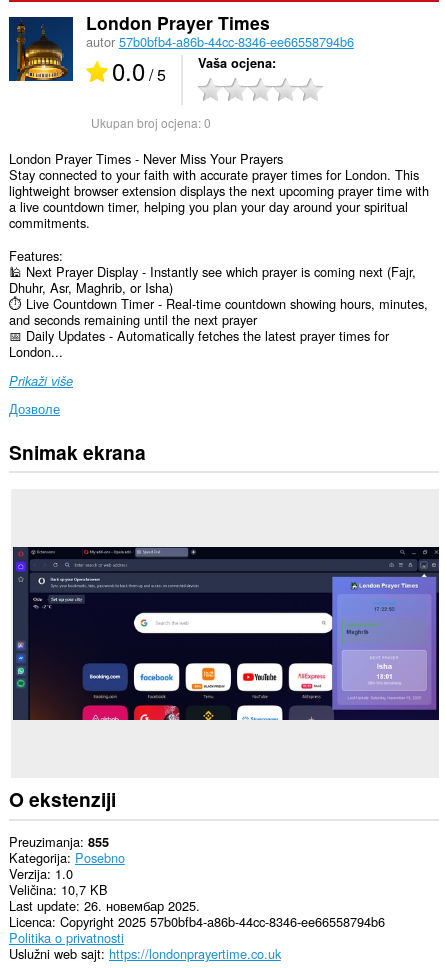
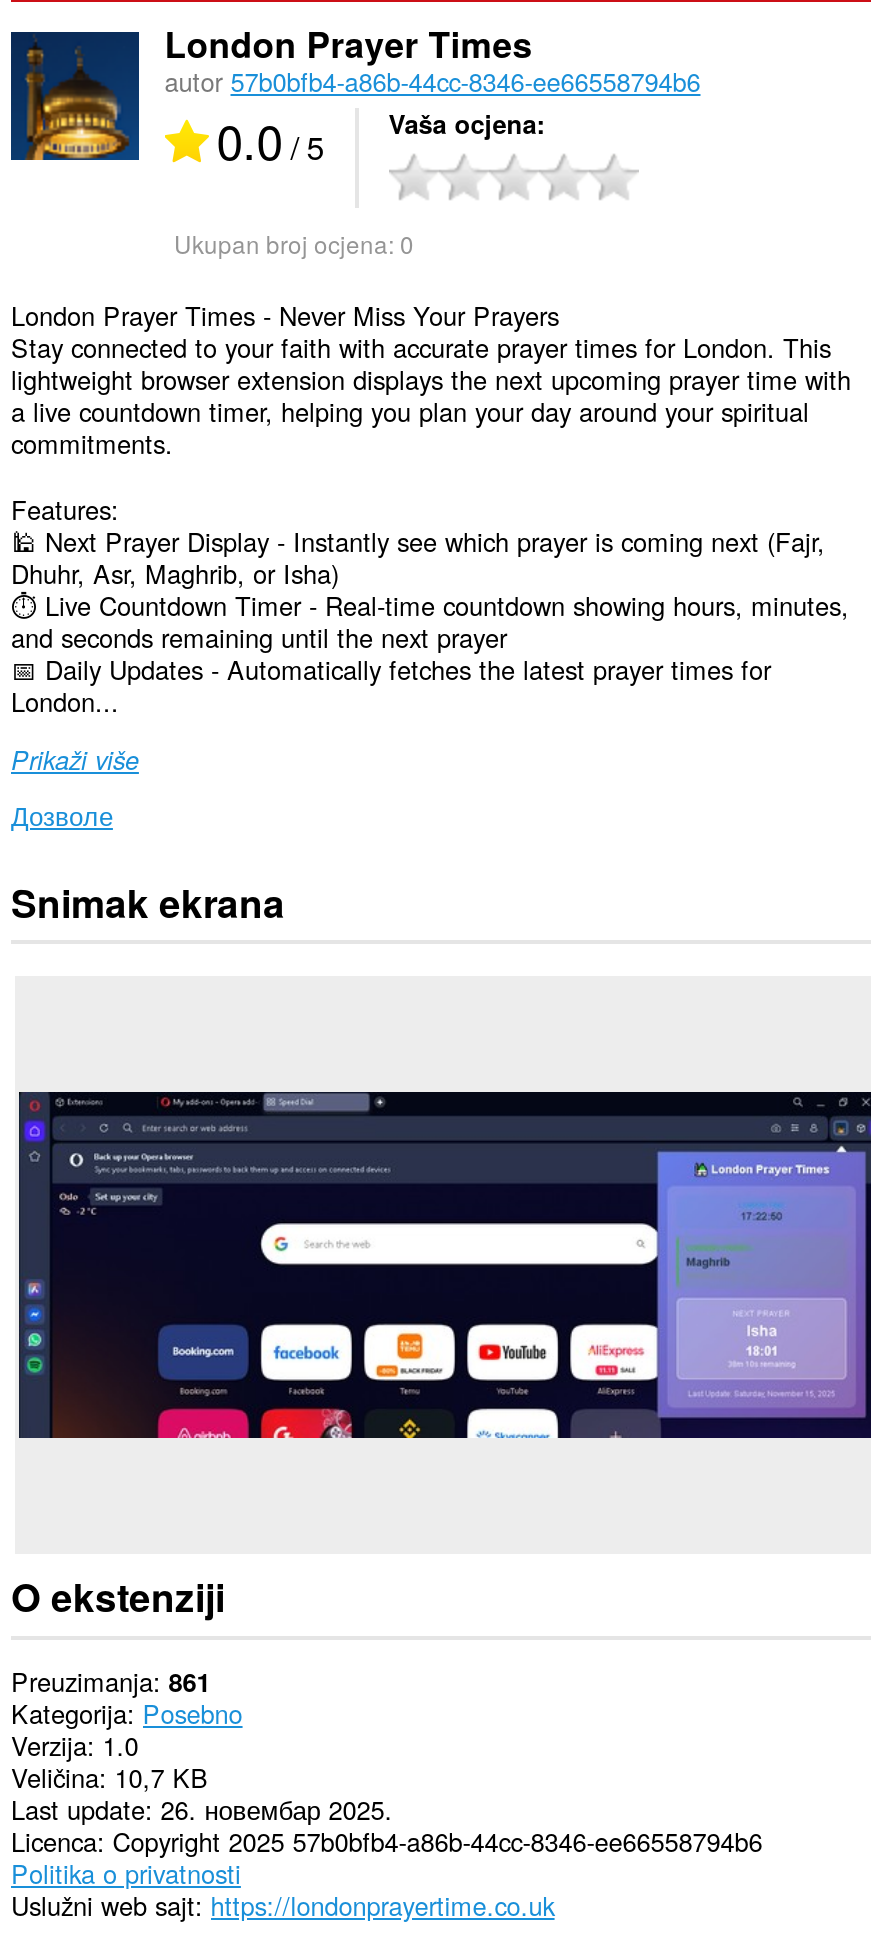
- Preuzimanja 855
+ Preuzimanja 861
